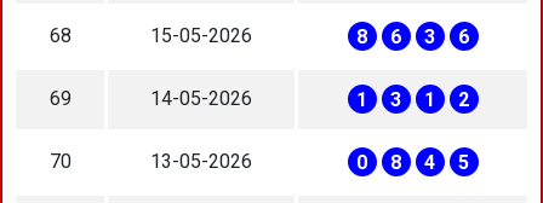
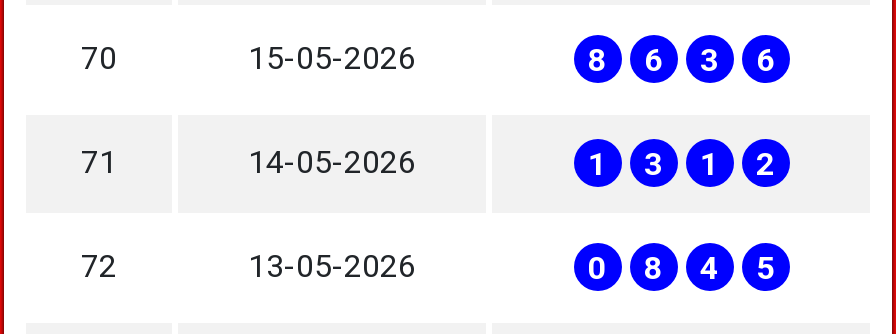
- 68
+ 70

- 69
+ 71

- 70
+ 72
